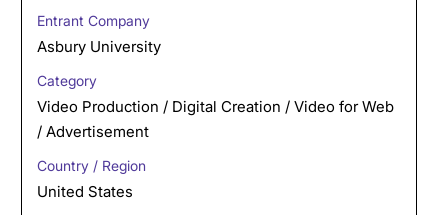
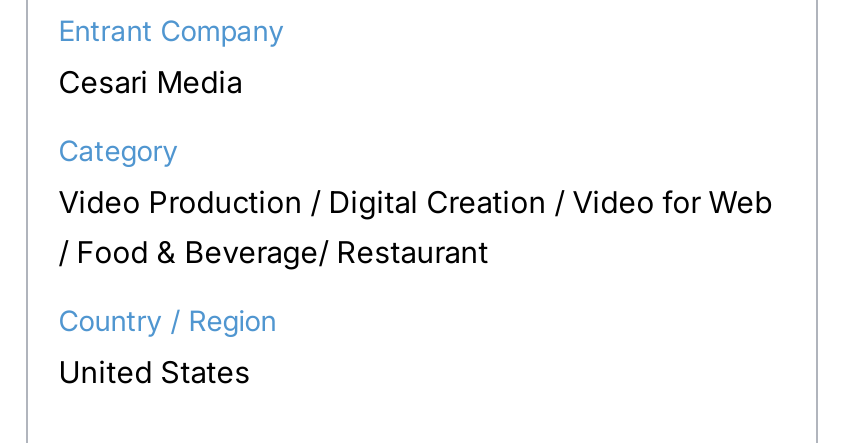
- Asbury University
+ Cesari Media

- / Advertisement
+ / Food & Beverage/ Restaurant
